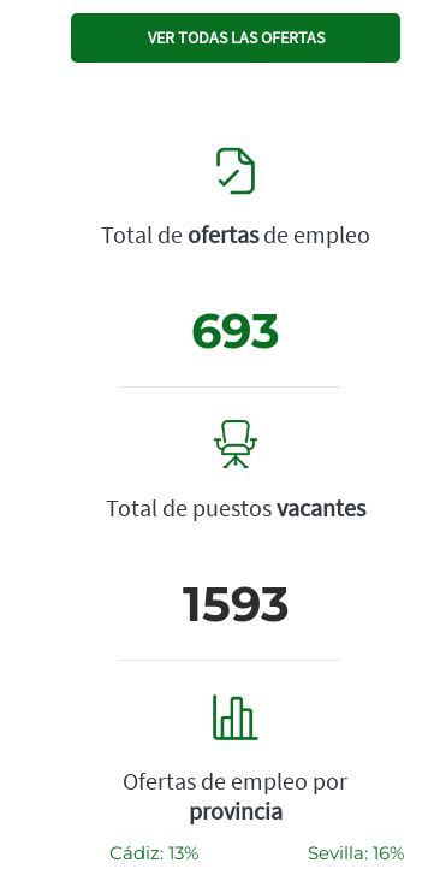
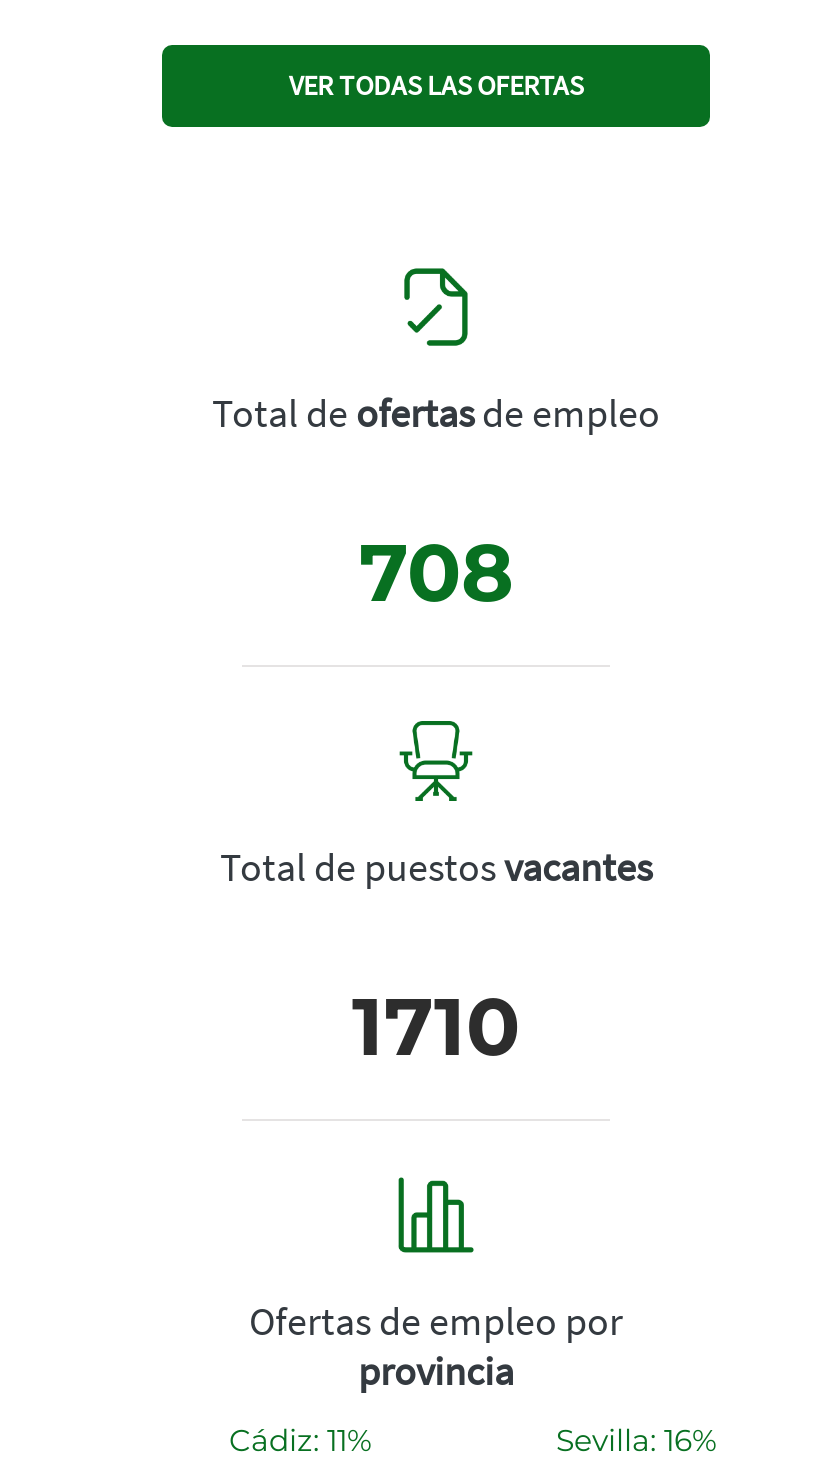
- 693
+ 708

- 1593
+ 1710

- Cádiz: 13%
+ Cádiz: 11%
